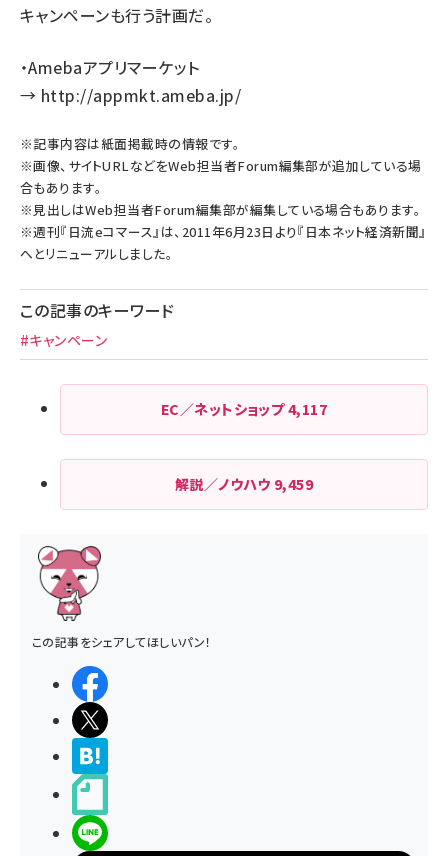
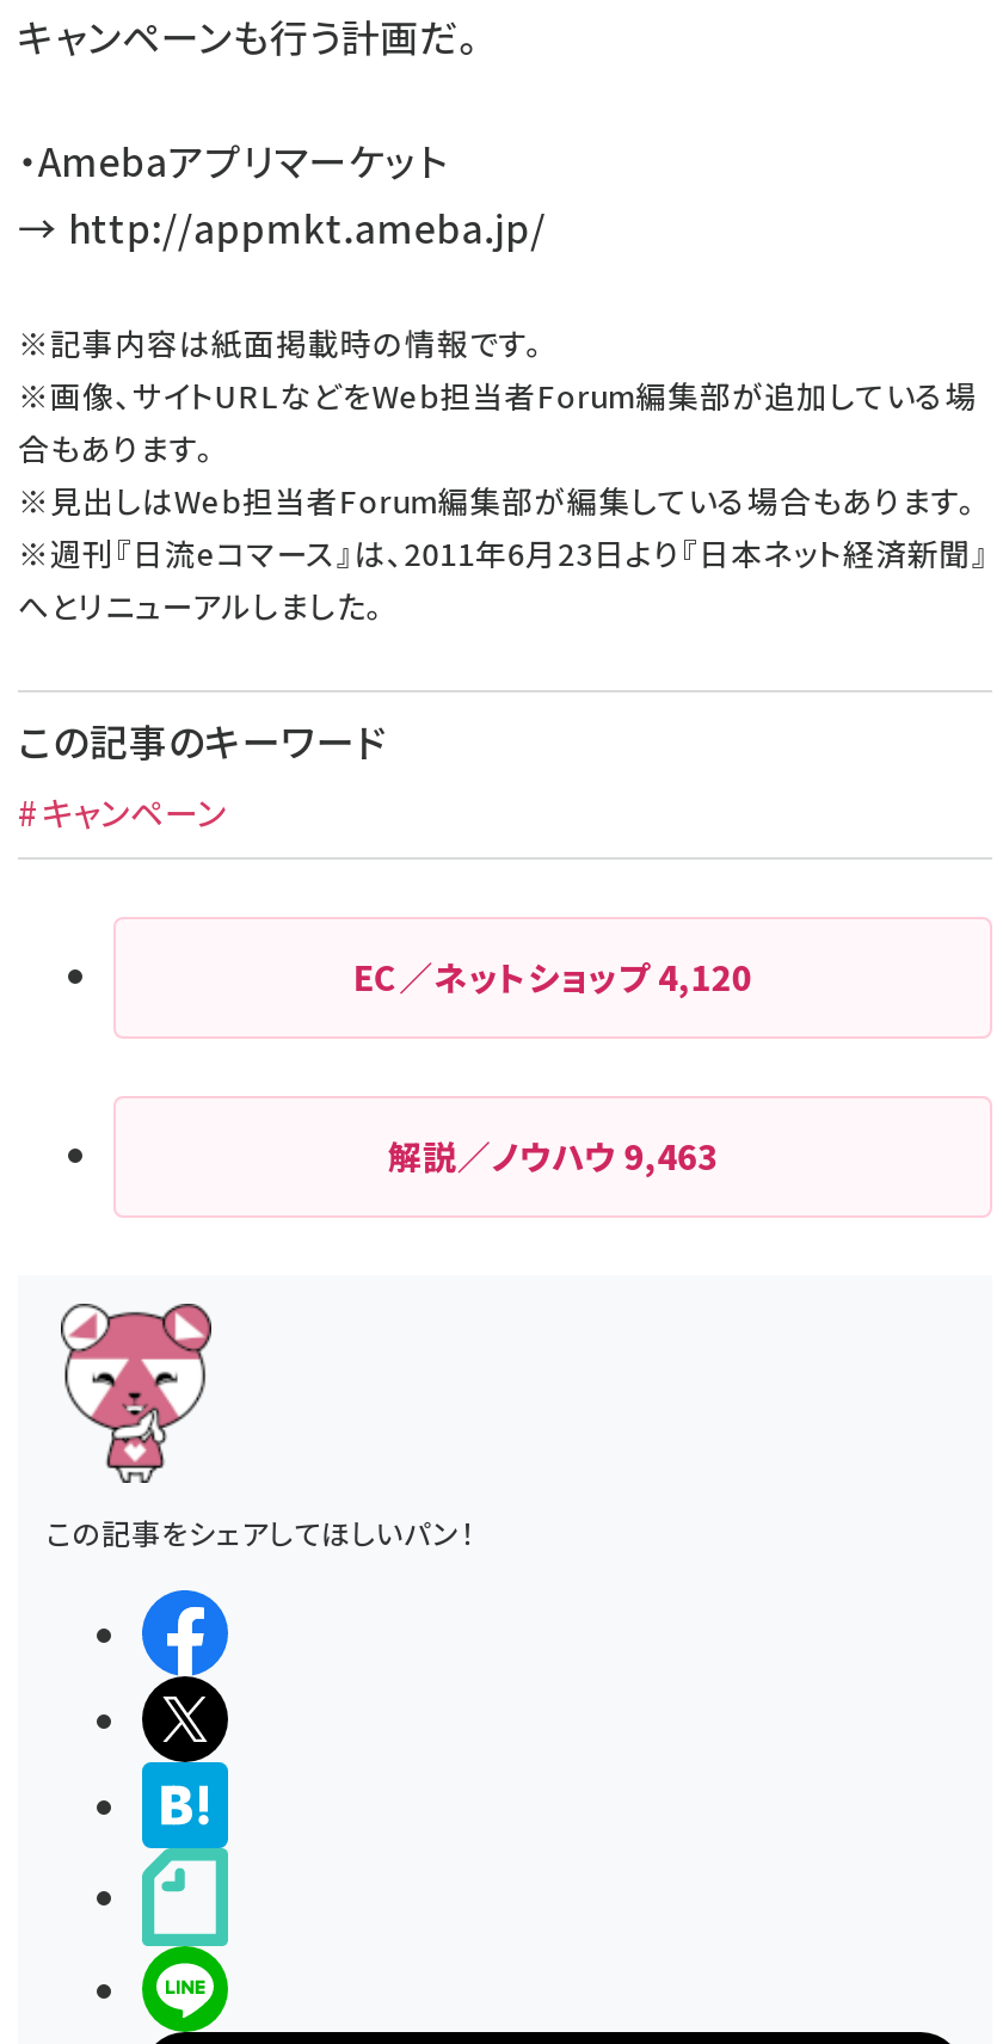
- EC／ネットショップ4,117
+ EC／ネットショップ4,120

- 解説／ノウハウ9,459
+ 解説／ノウハウ9,463
